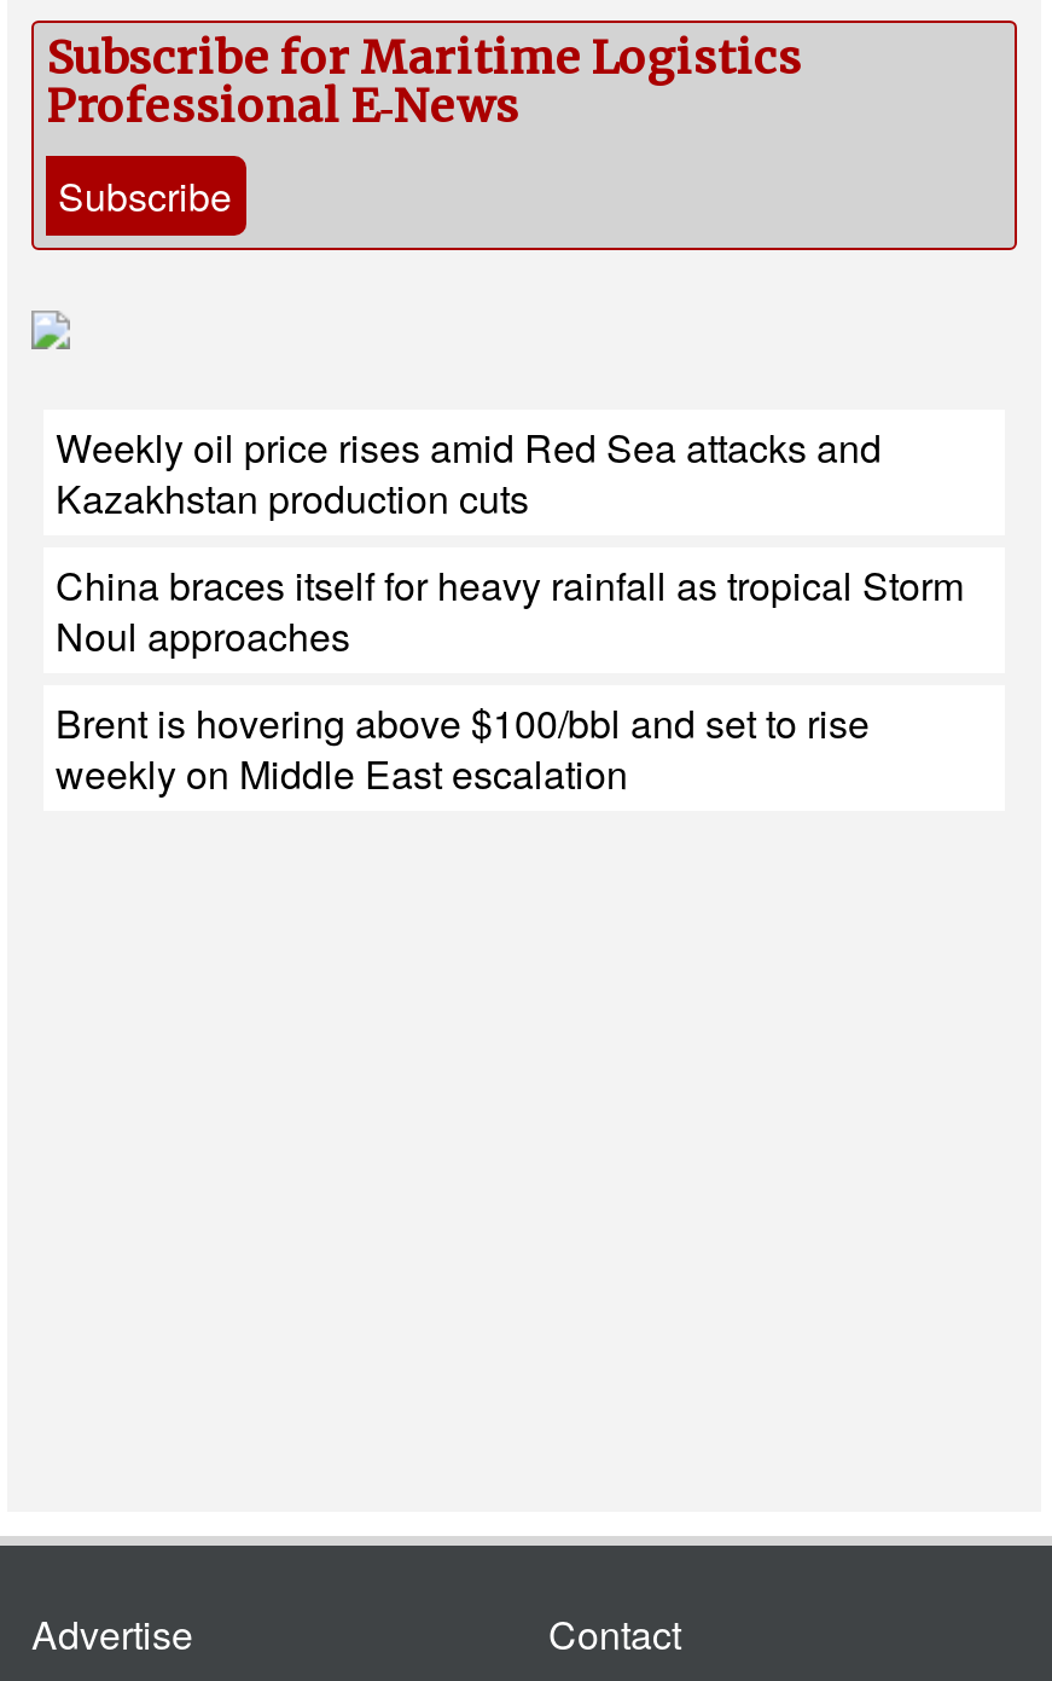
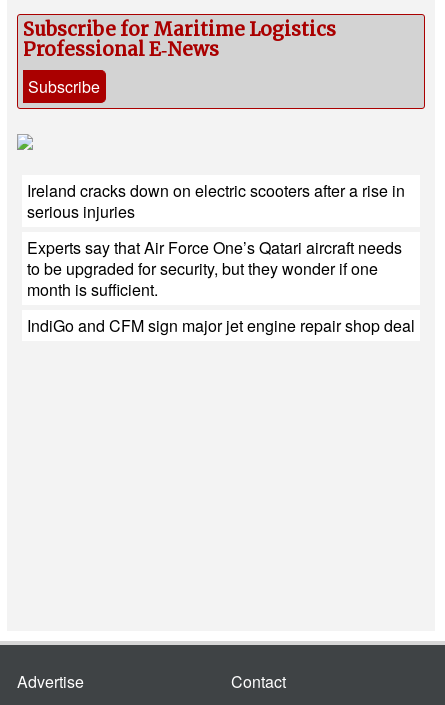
- Weekly oil price rises amid Red Sea attacks and
- Kazakhstan production cuts
+ Ireland cracks down on electric scooters after a rise in
+ serious injuries

- China braces itself for heavy rainfall as tropical Storm
- Noul approaches
+ Experts say that Air Force One’s Qatari aircraft needs
+ to be upgraded for security, but they wonder if one
+ month is sufficient.

- Brent is hovering above $100/bbl and set to rise
- weekly on Middle East escalation
+ IndiGo and CFM sign major jet engine repair shop deal
